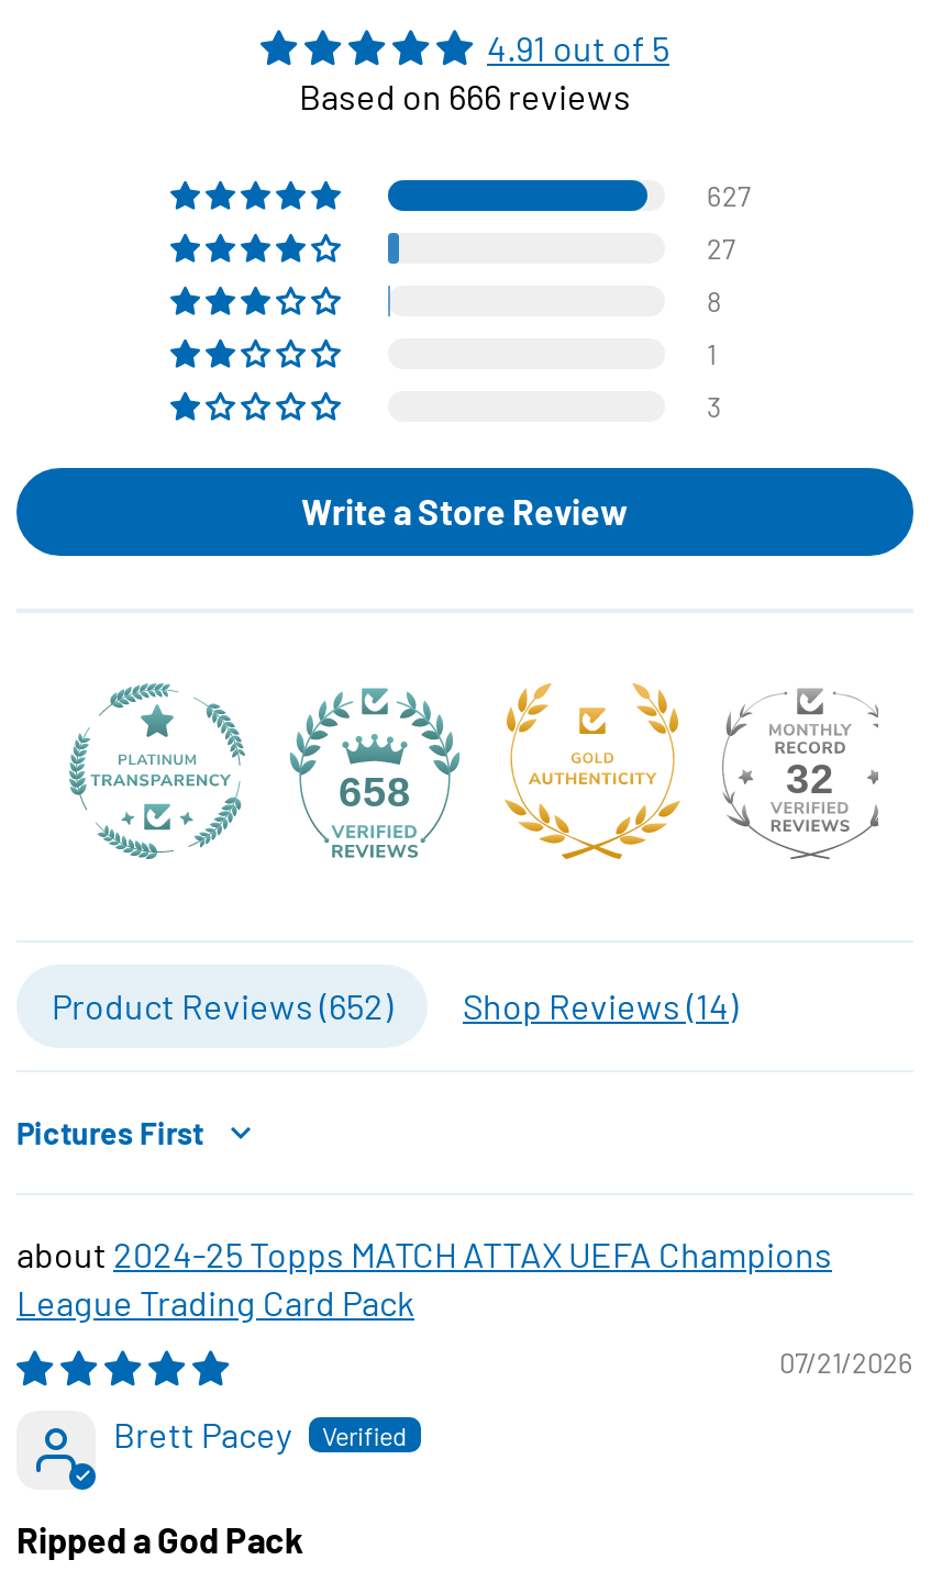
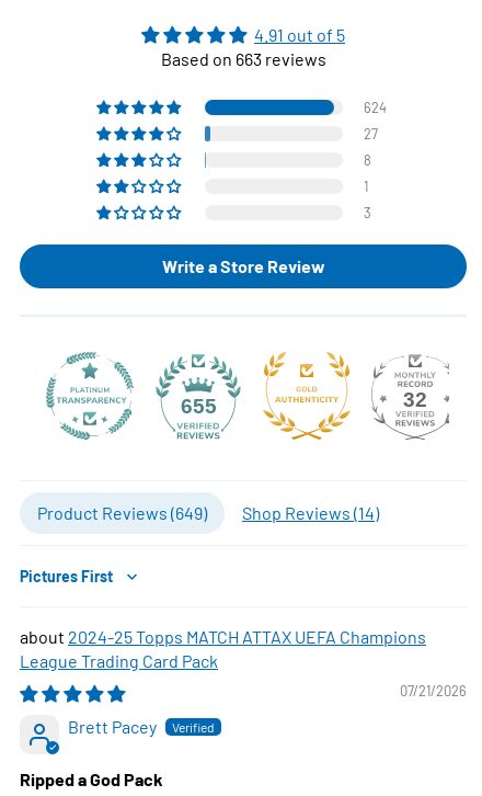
- Based on 666 reviews
+ Based on 663 reviews

- 627
+ 624

- 658
+ 655

- Product Reviews (652)
+ Product Reviews (649)
